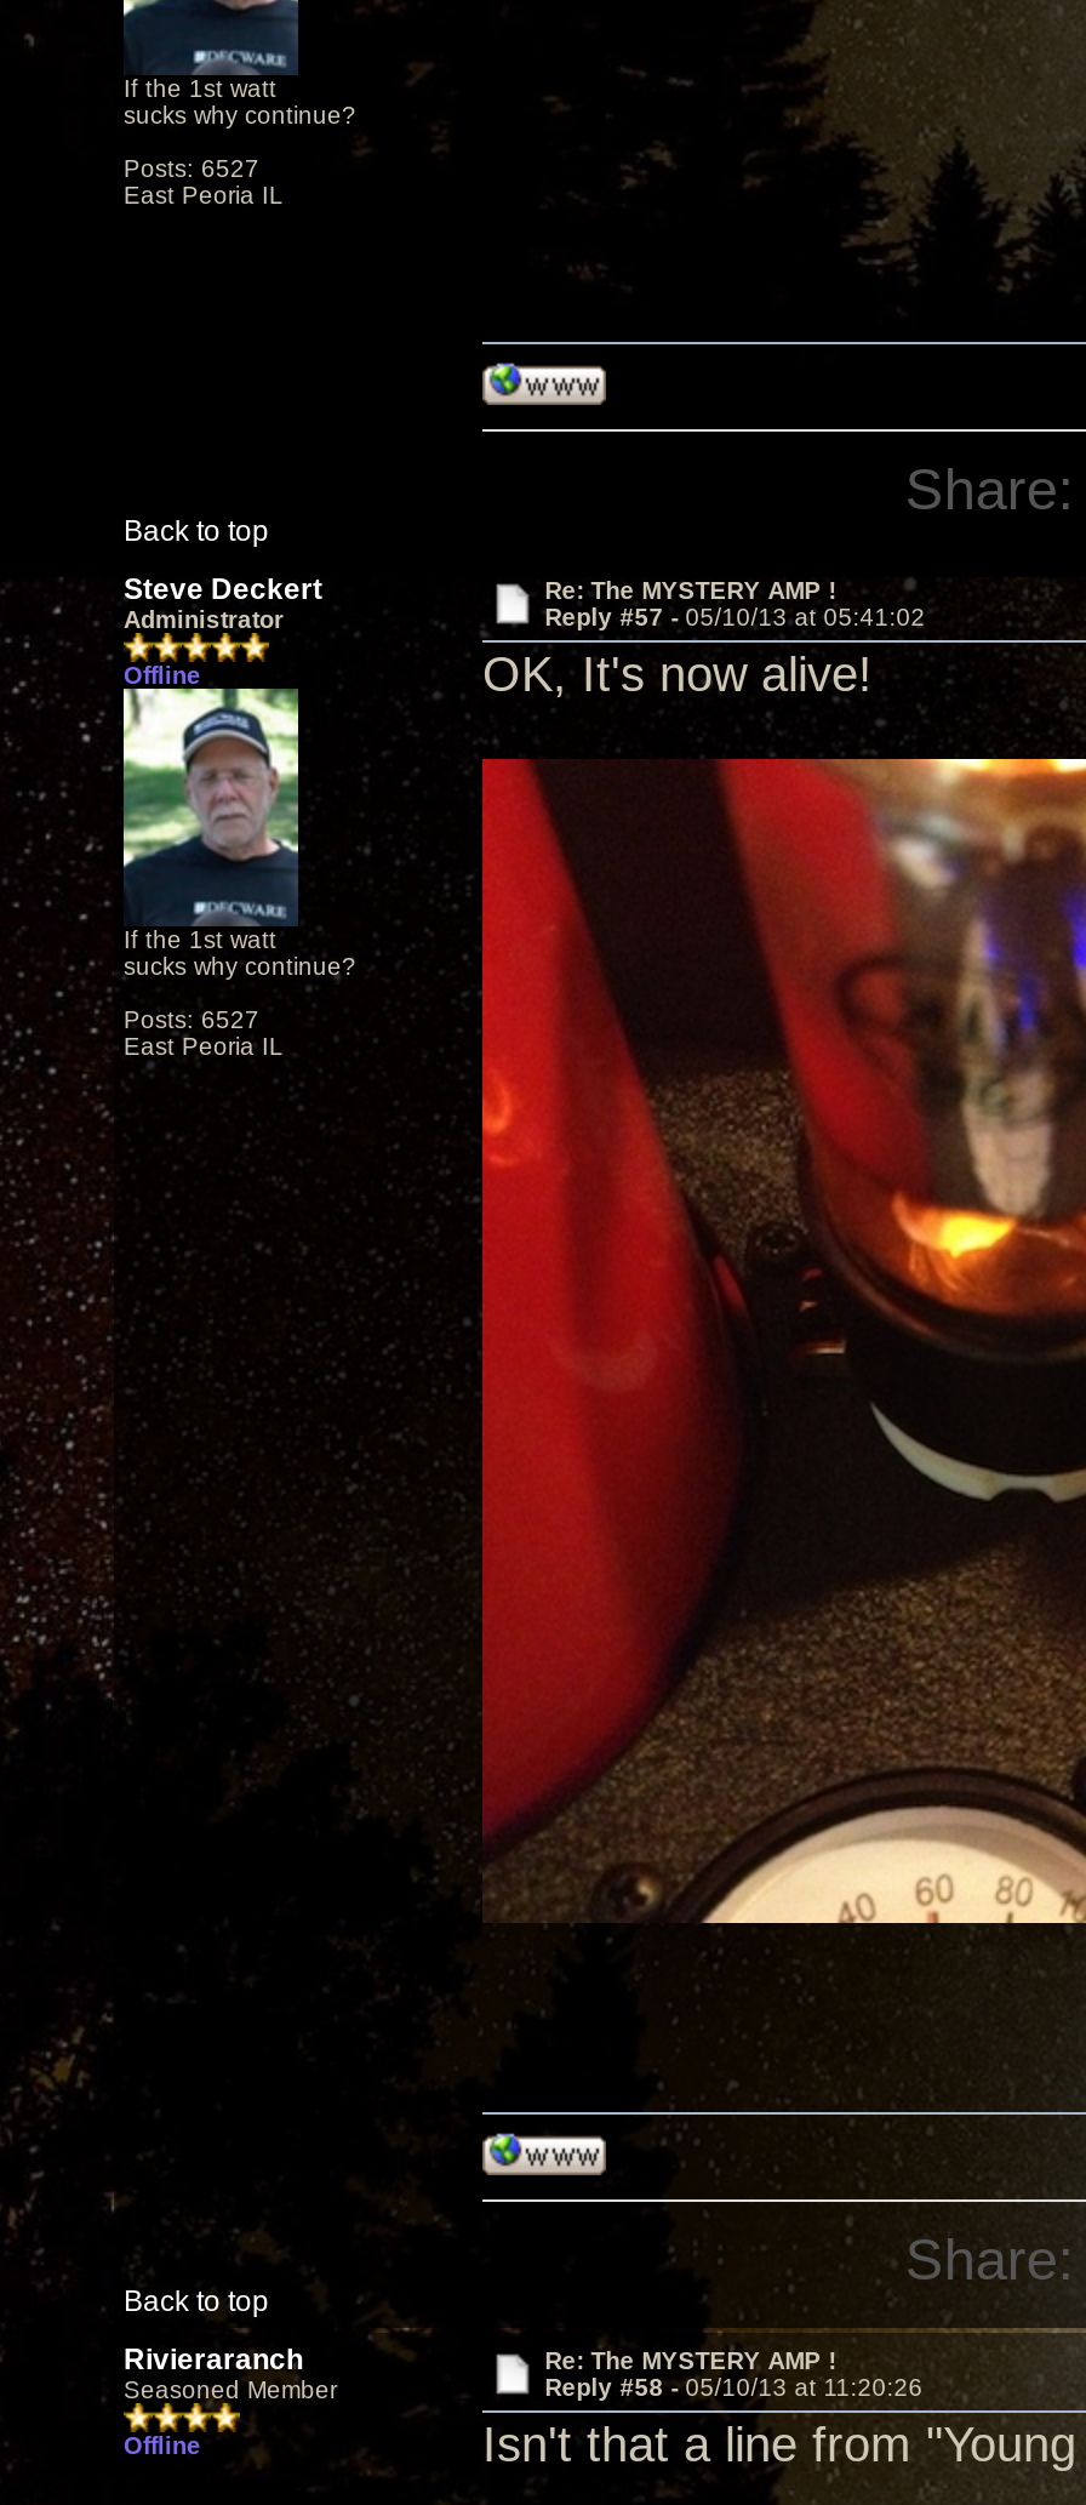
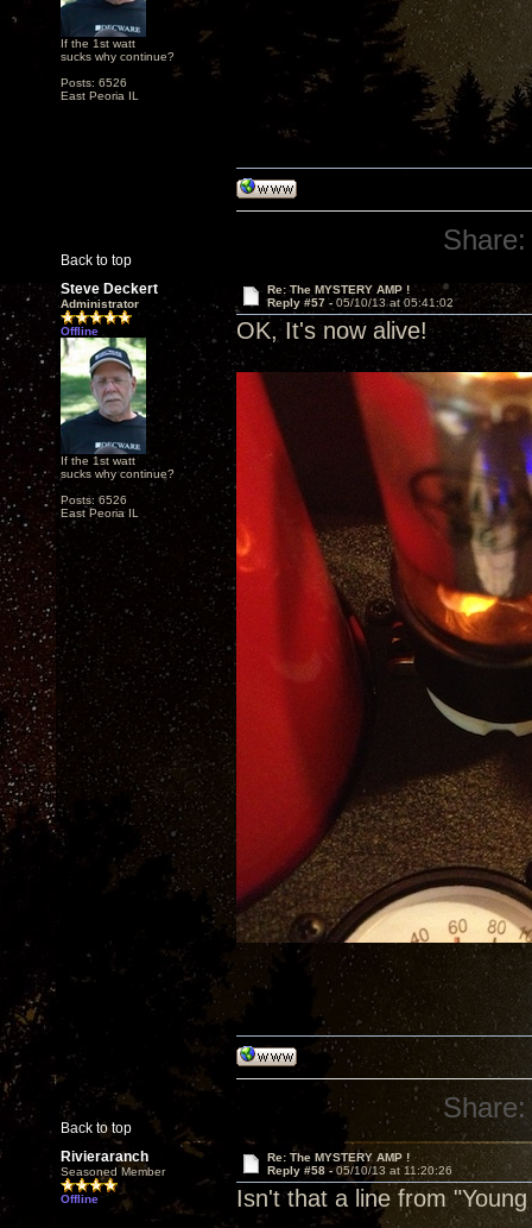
- Posts: 6527
+ Posts: 6526

- Posts: 6527
+ Posts: 6526
